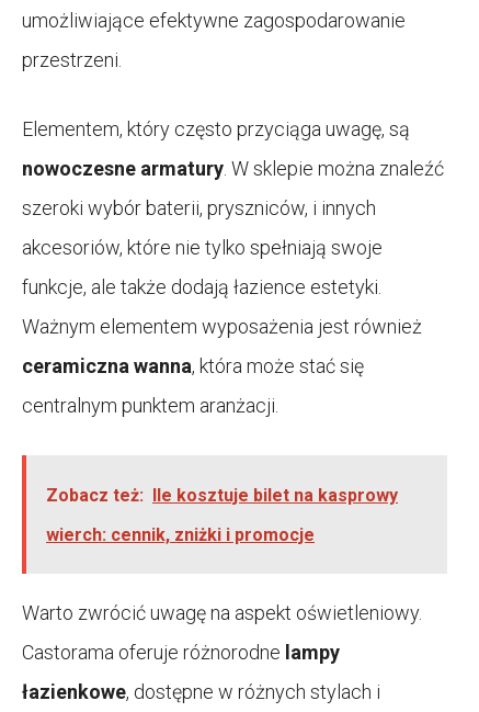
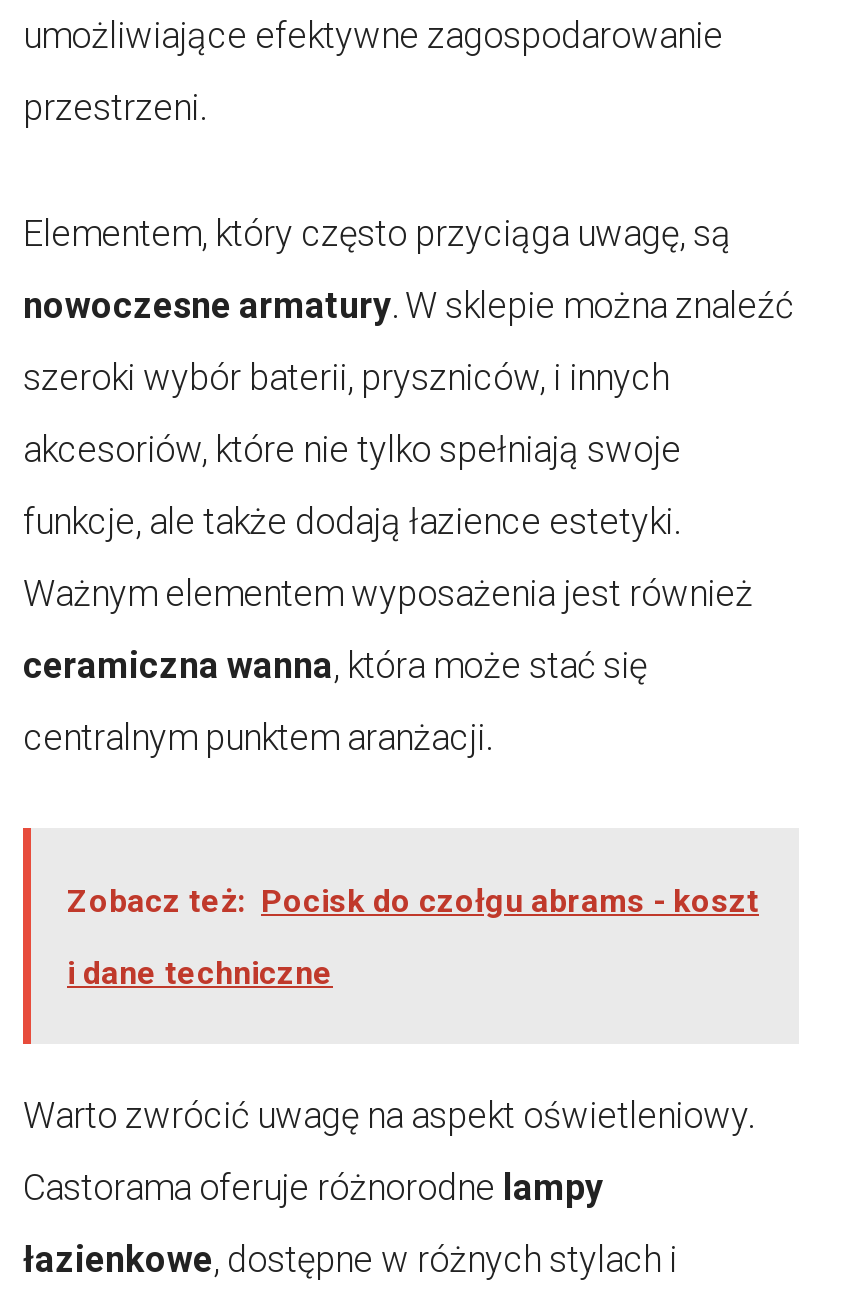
- Zobacz też: Ile kosztuje bilet na kasprowy
+ Zobacz też: Pocisk do czołgu abrams - koszt

- wierch: cennik, zniżki i promocje
+ i dane techniczne
